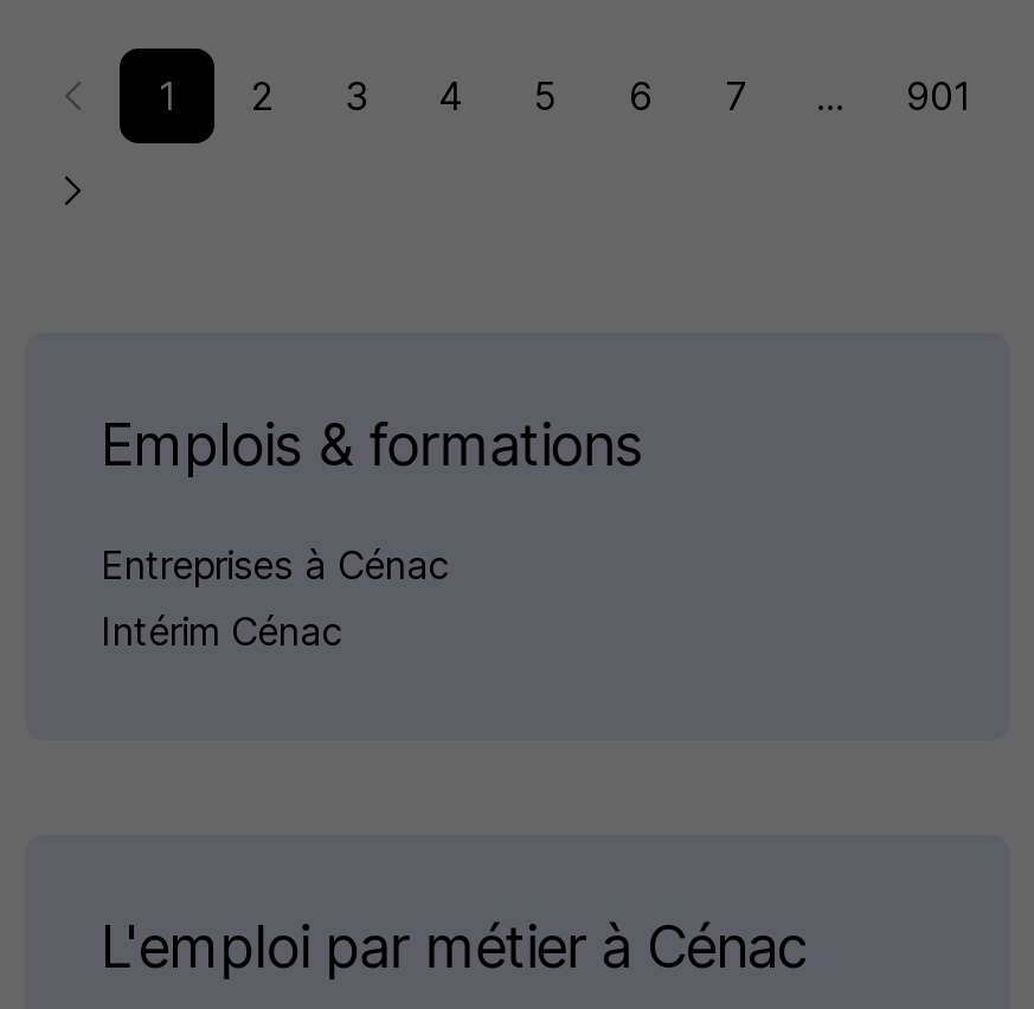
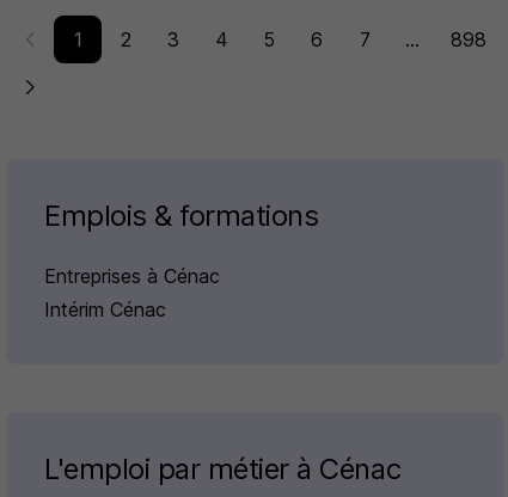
- 901
+ 898
